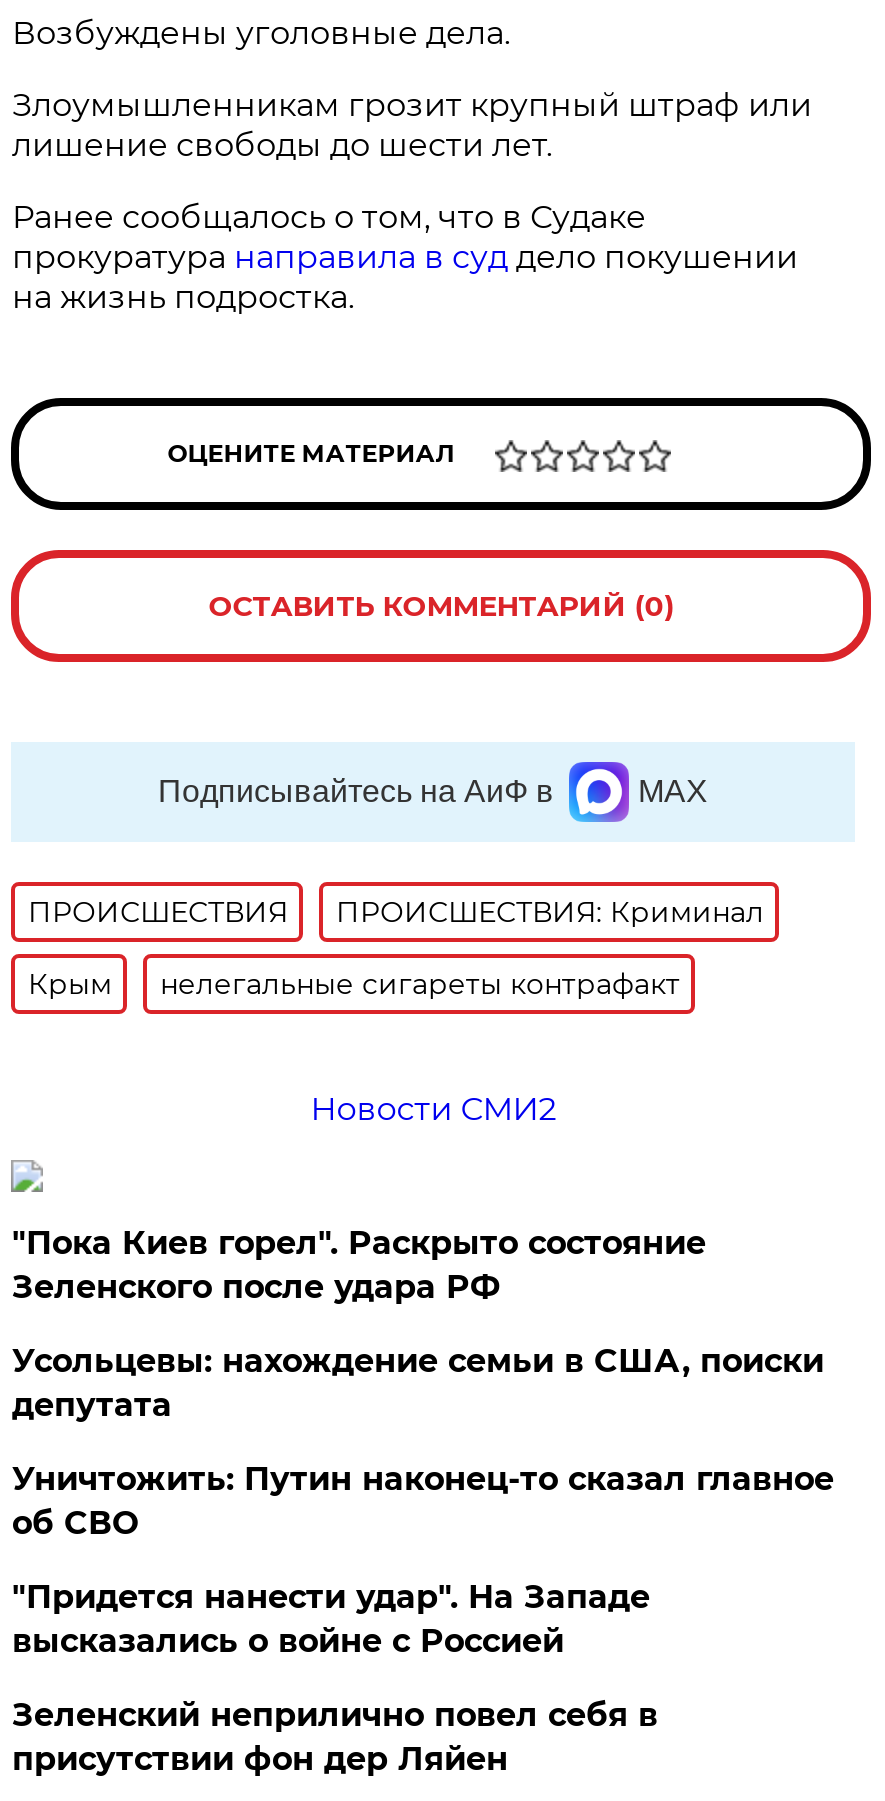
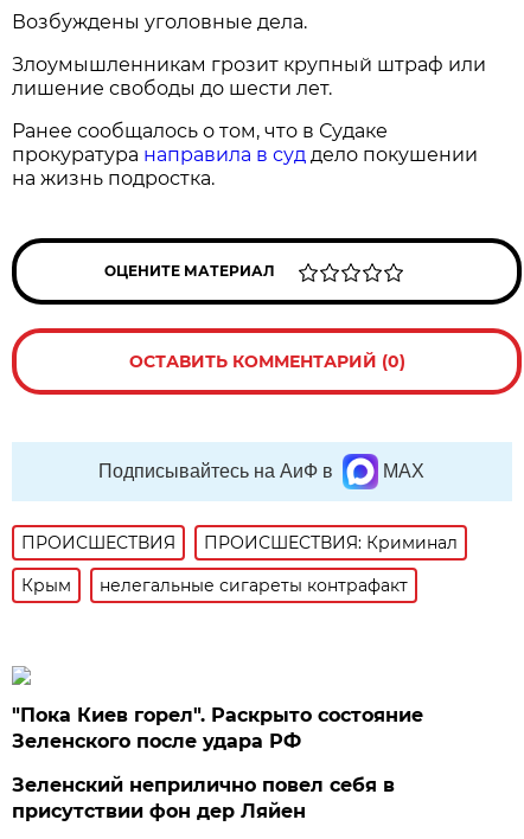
- Новости СМИ2

- Усольцевы: нахождение семьи в США, поиски
- депутата
- Уничтожить: Путин наконец-то сказал главное
- об СВО
- "Придется нанести удар". На Западе
- высказались о войне с Россией
